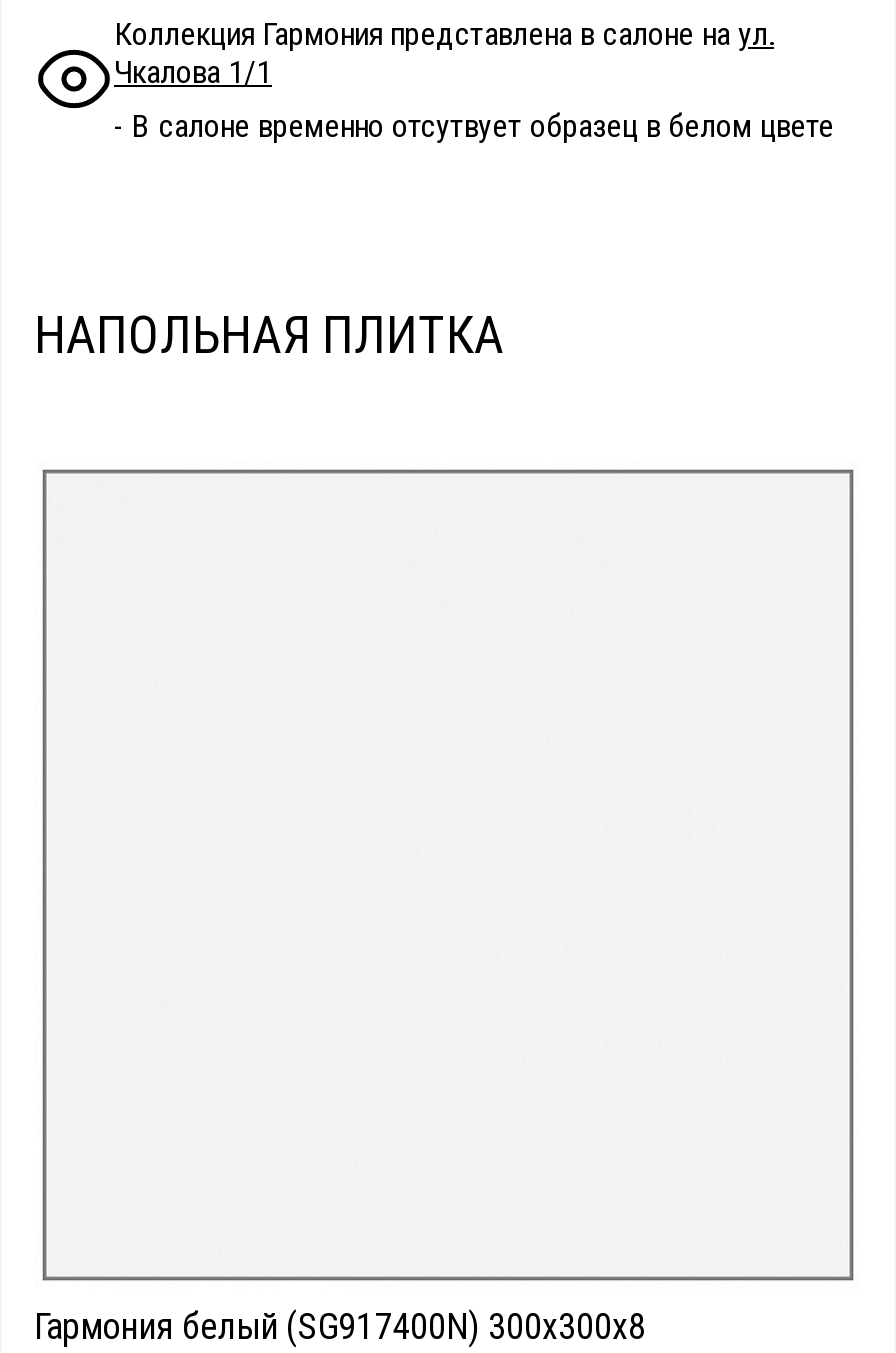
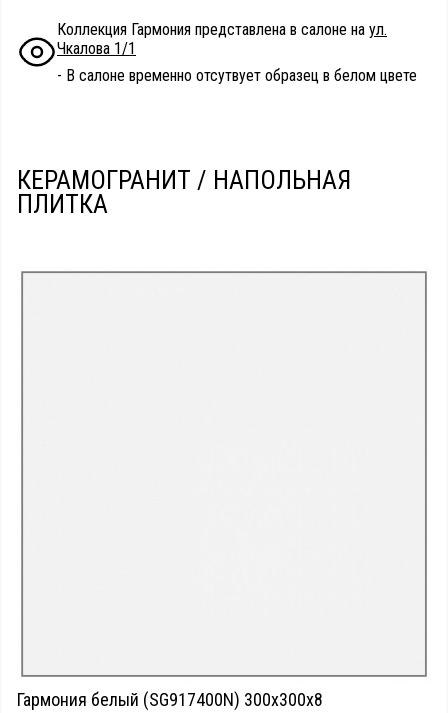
- НАПОЛЬНАЯ ПЛИТКА
+ КЕРАМОГРАНИТ / НАПОЛЬНАЯ
+ ПЛИТКА
